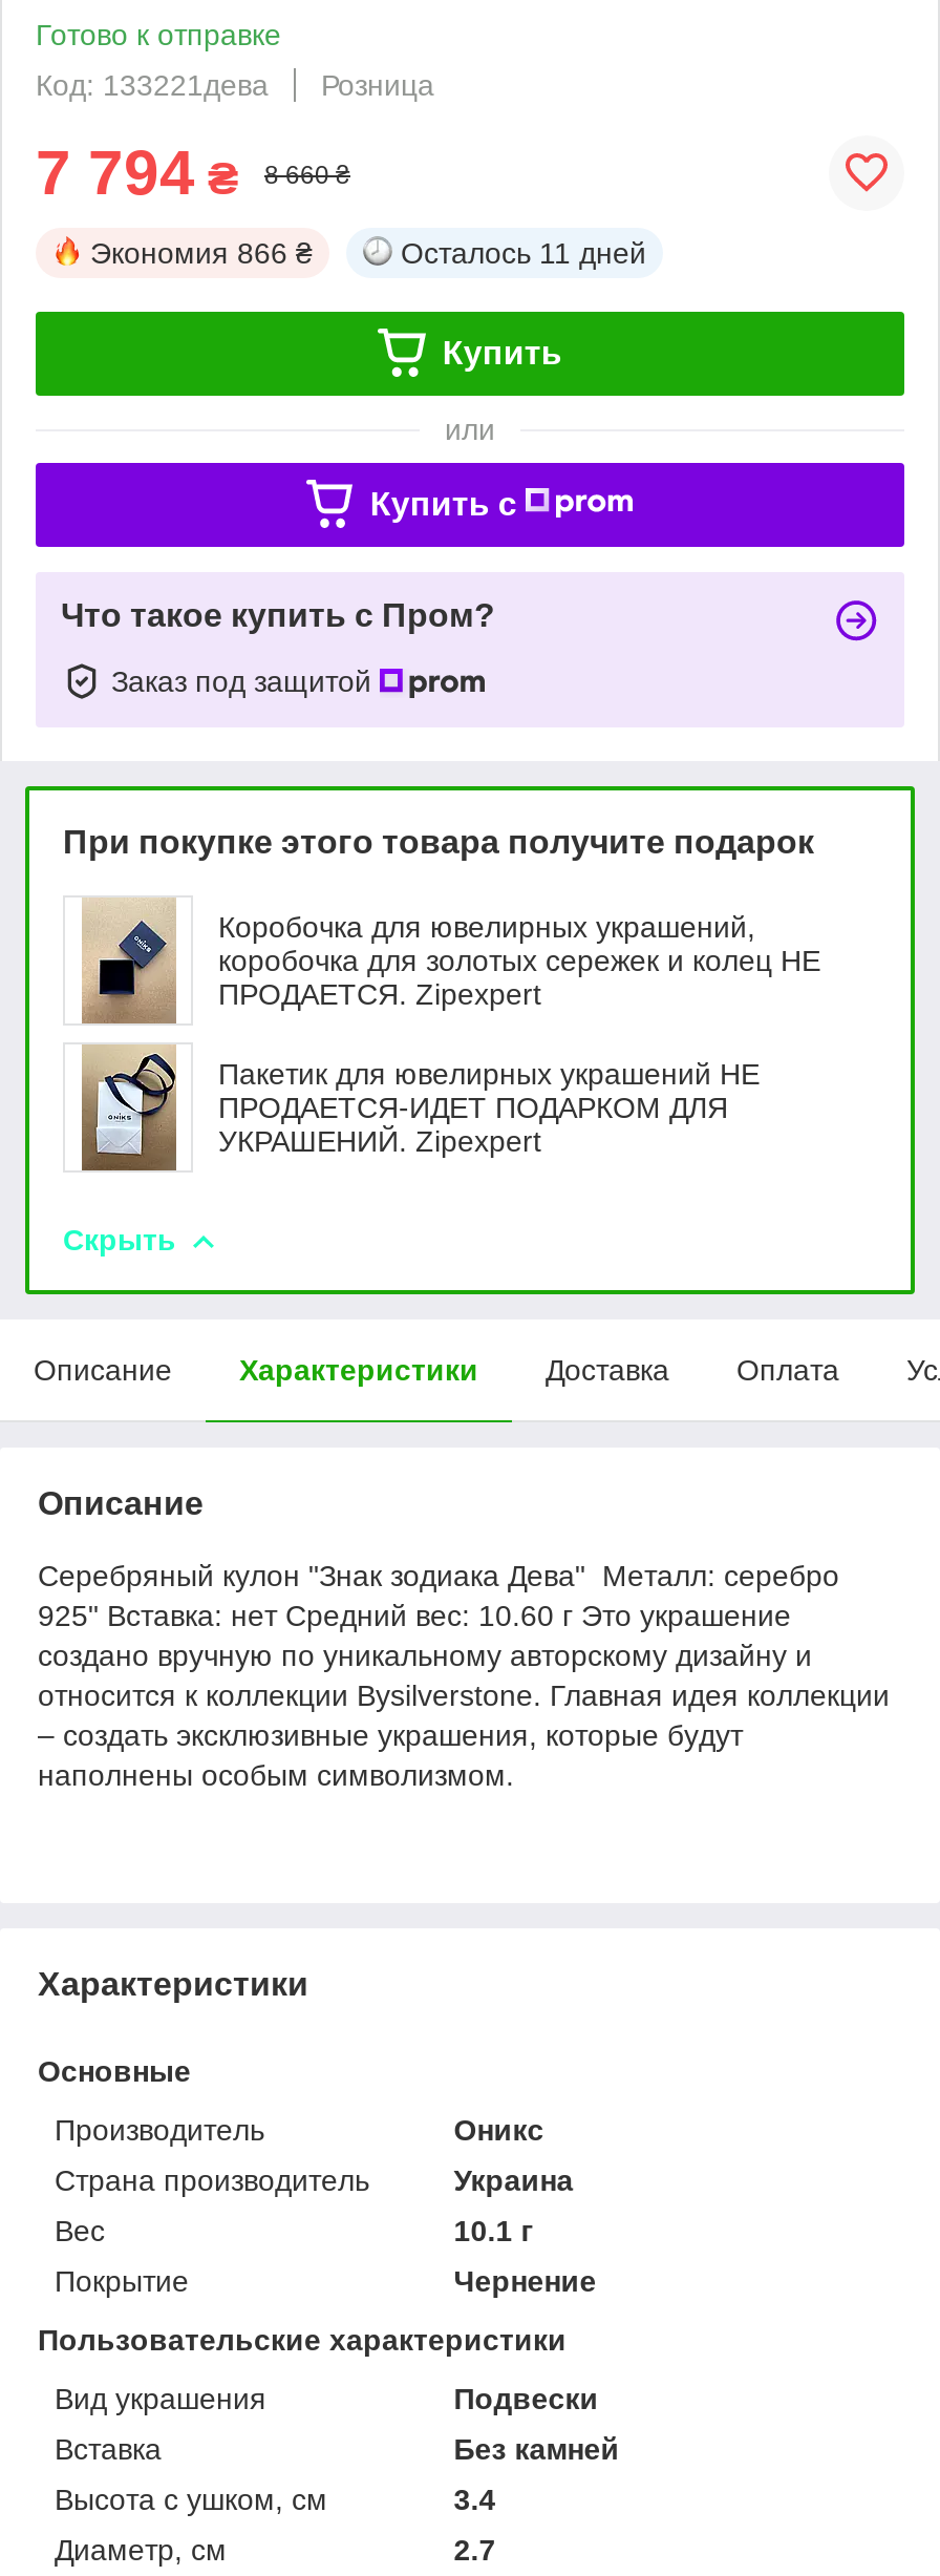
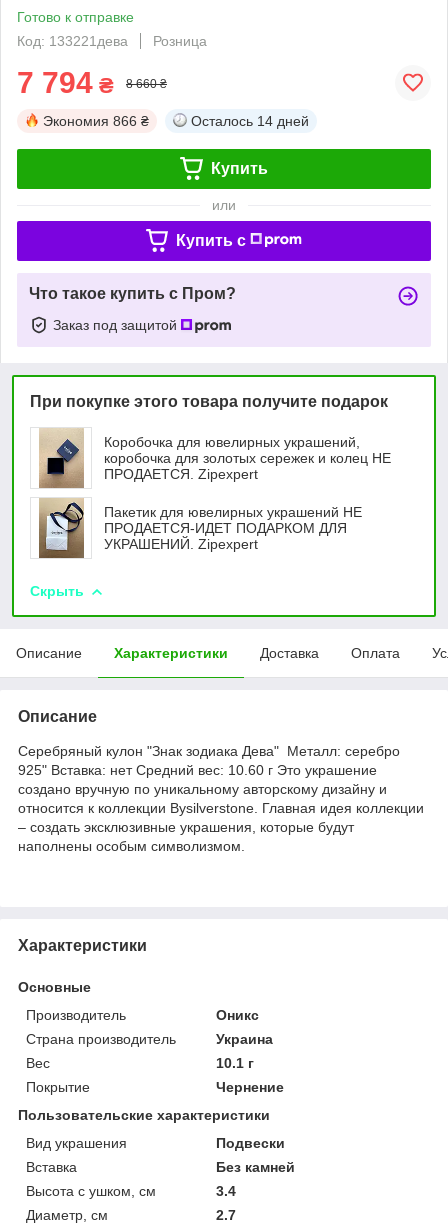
- Осталось 11 дней
+ Осталось 14 дней
